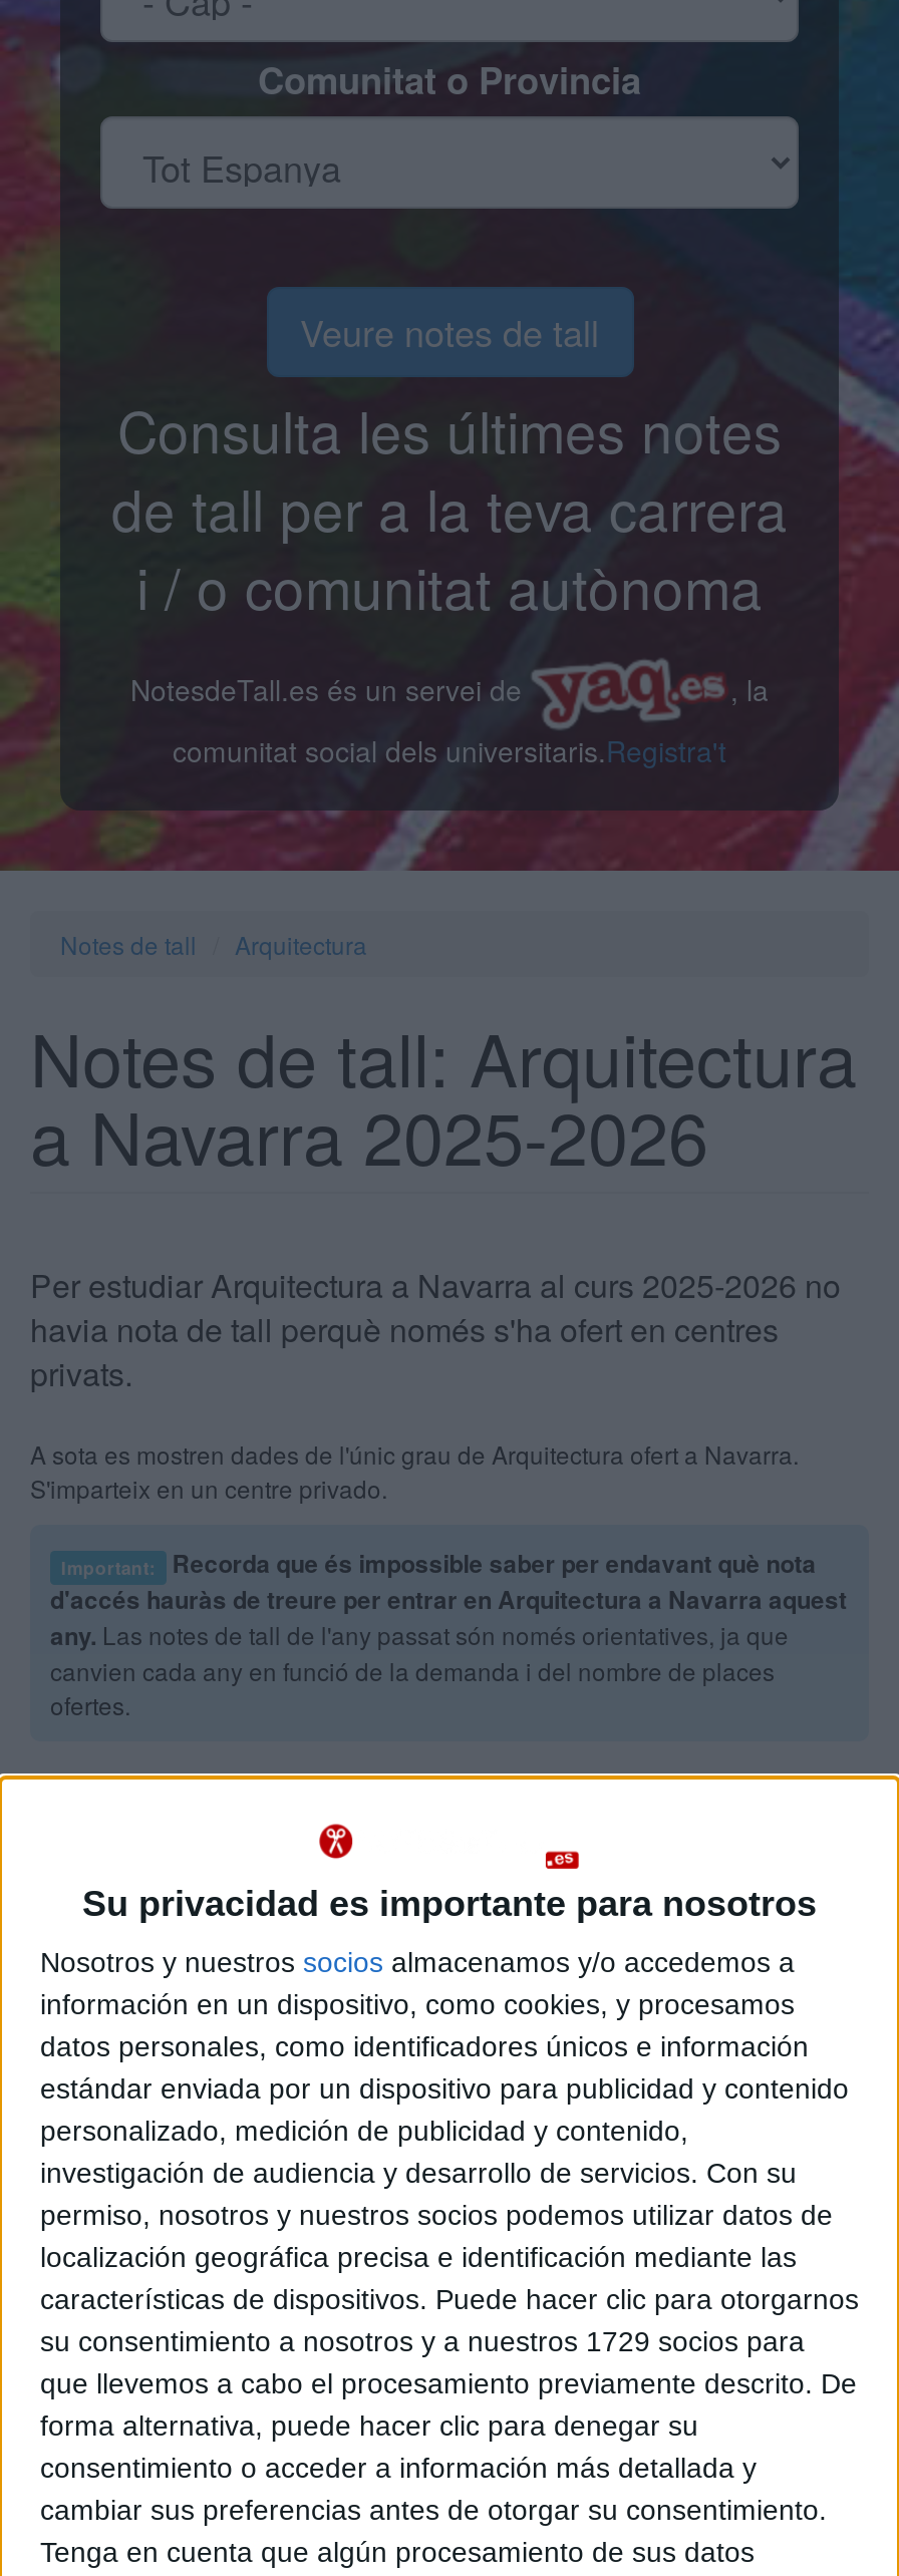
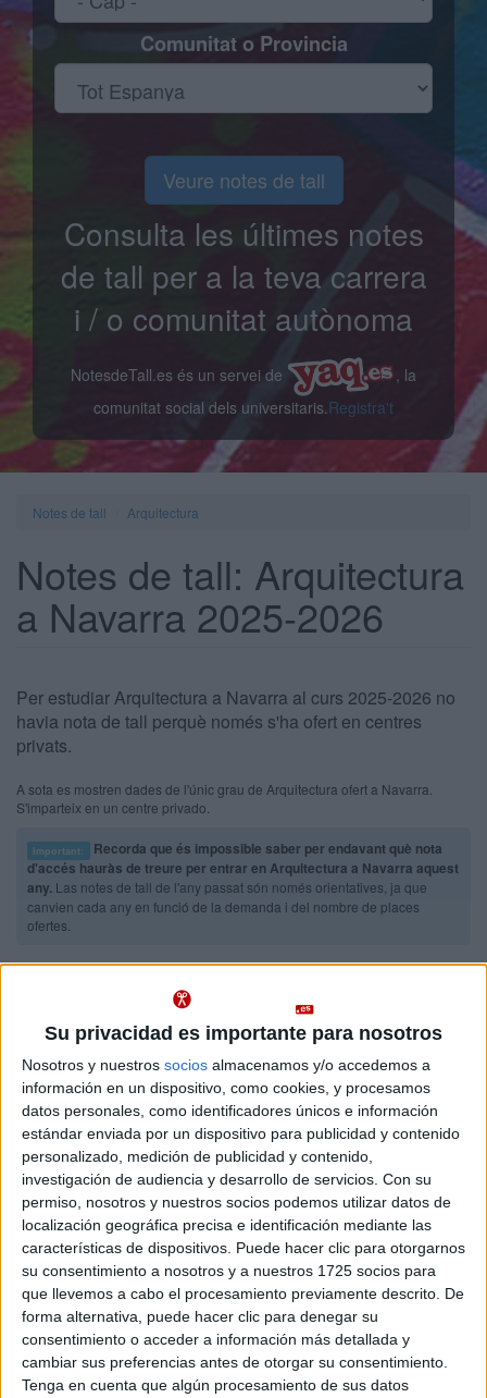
- su consentimiento a nosotros y a nuestros 1729 socios para
+ su consentimiento a nosotros y a nuestros 1725 socios para
